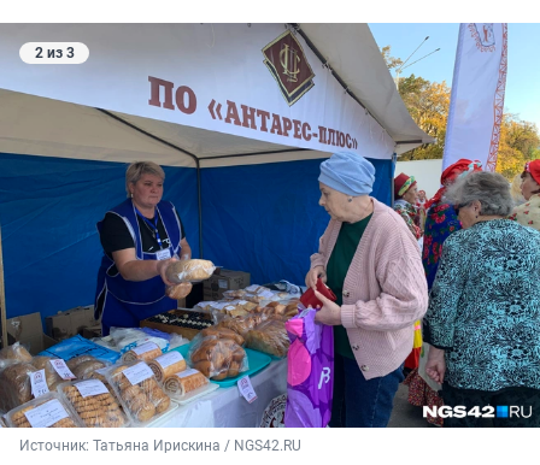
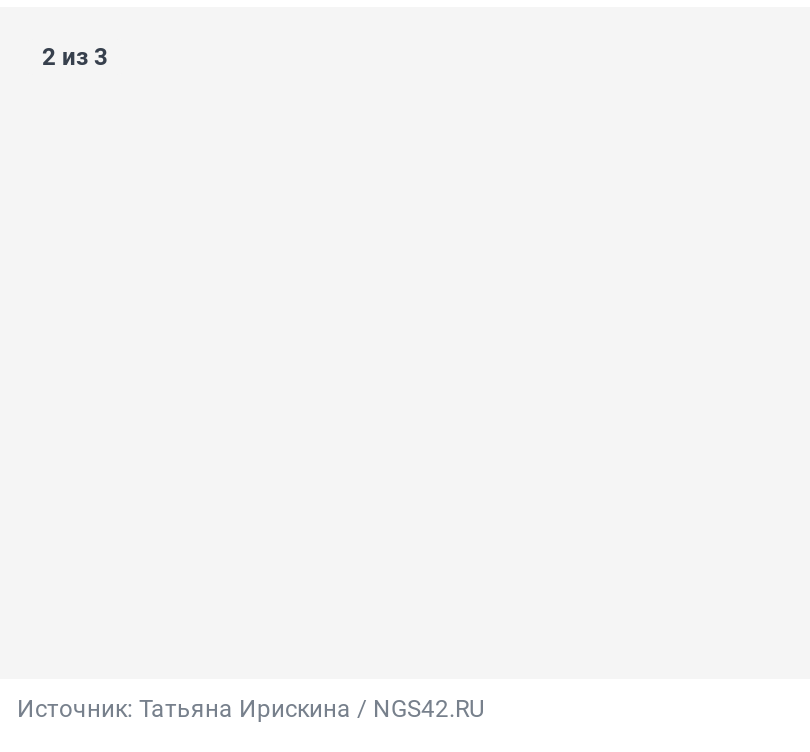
- [image]
